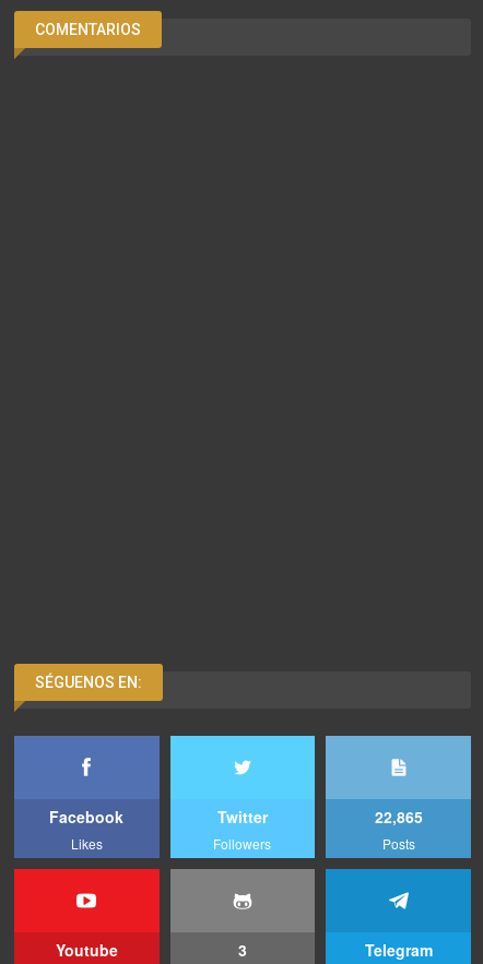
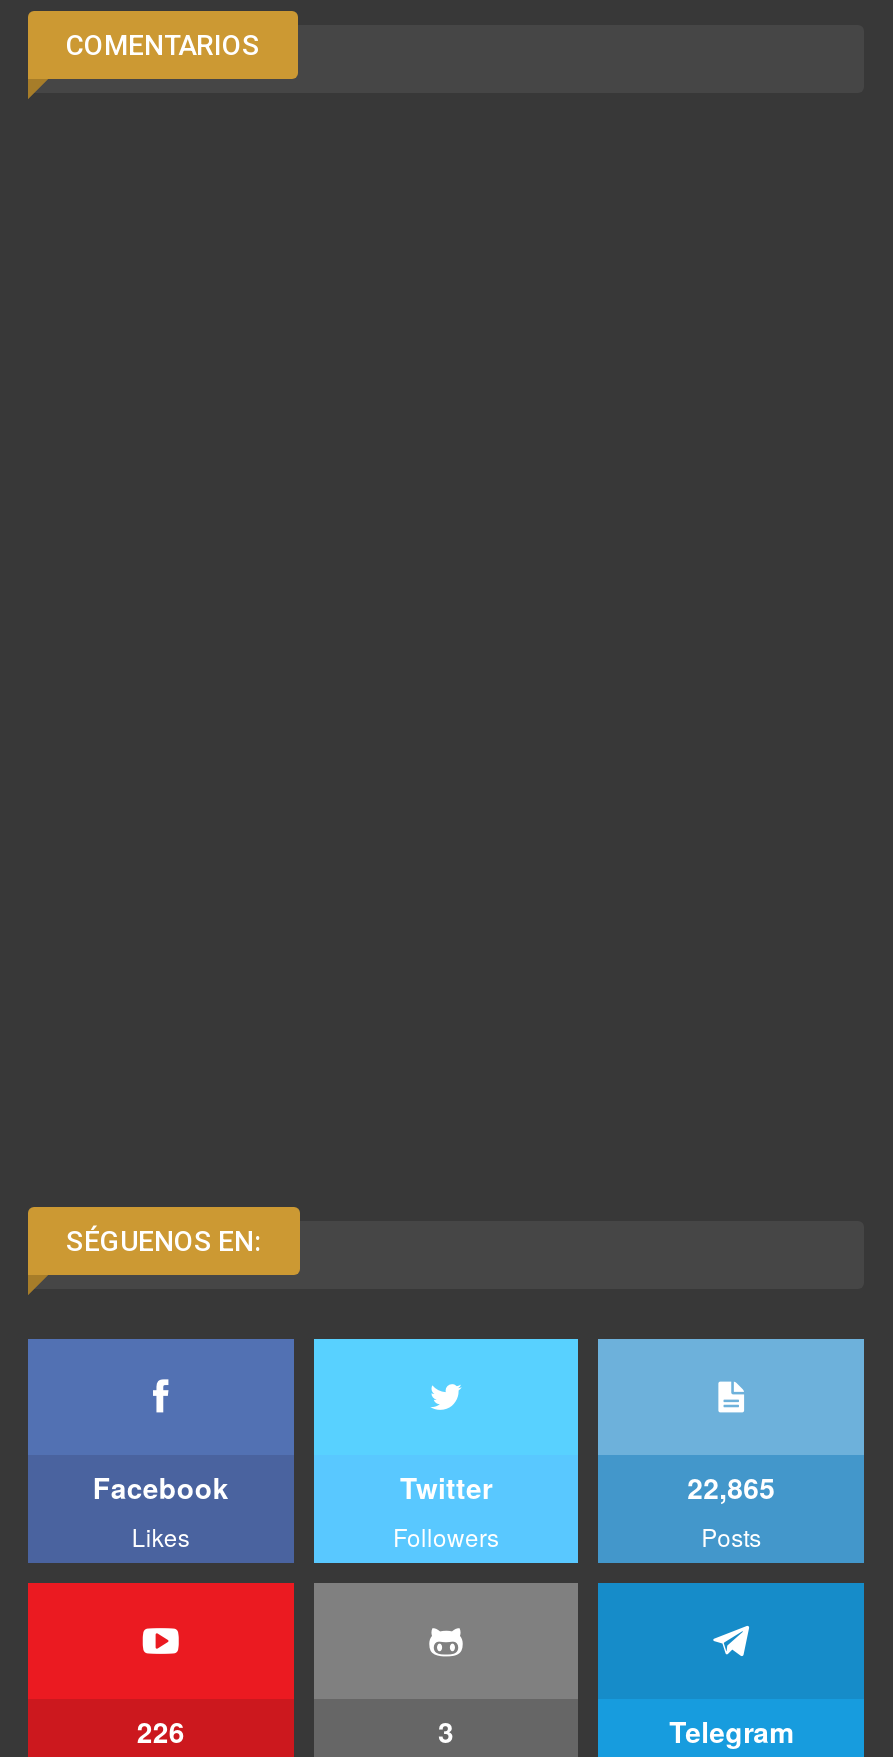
- Youtube
+ 226
